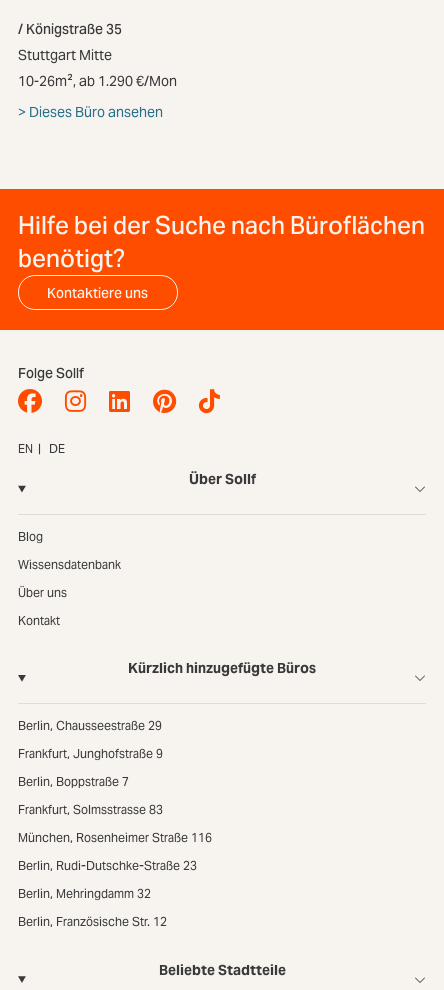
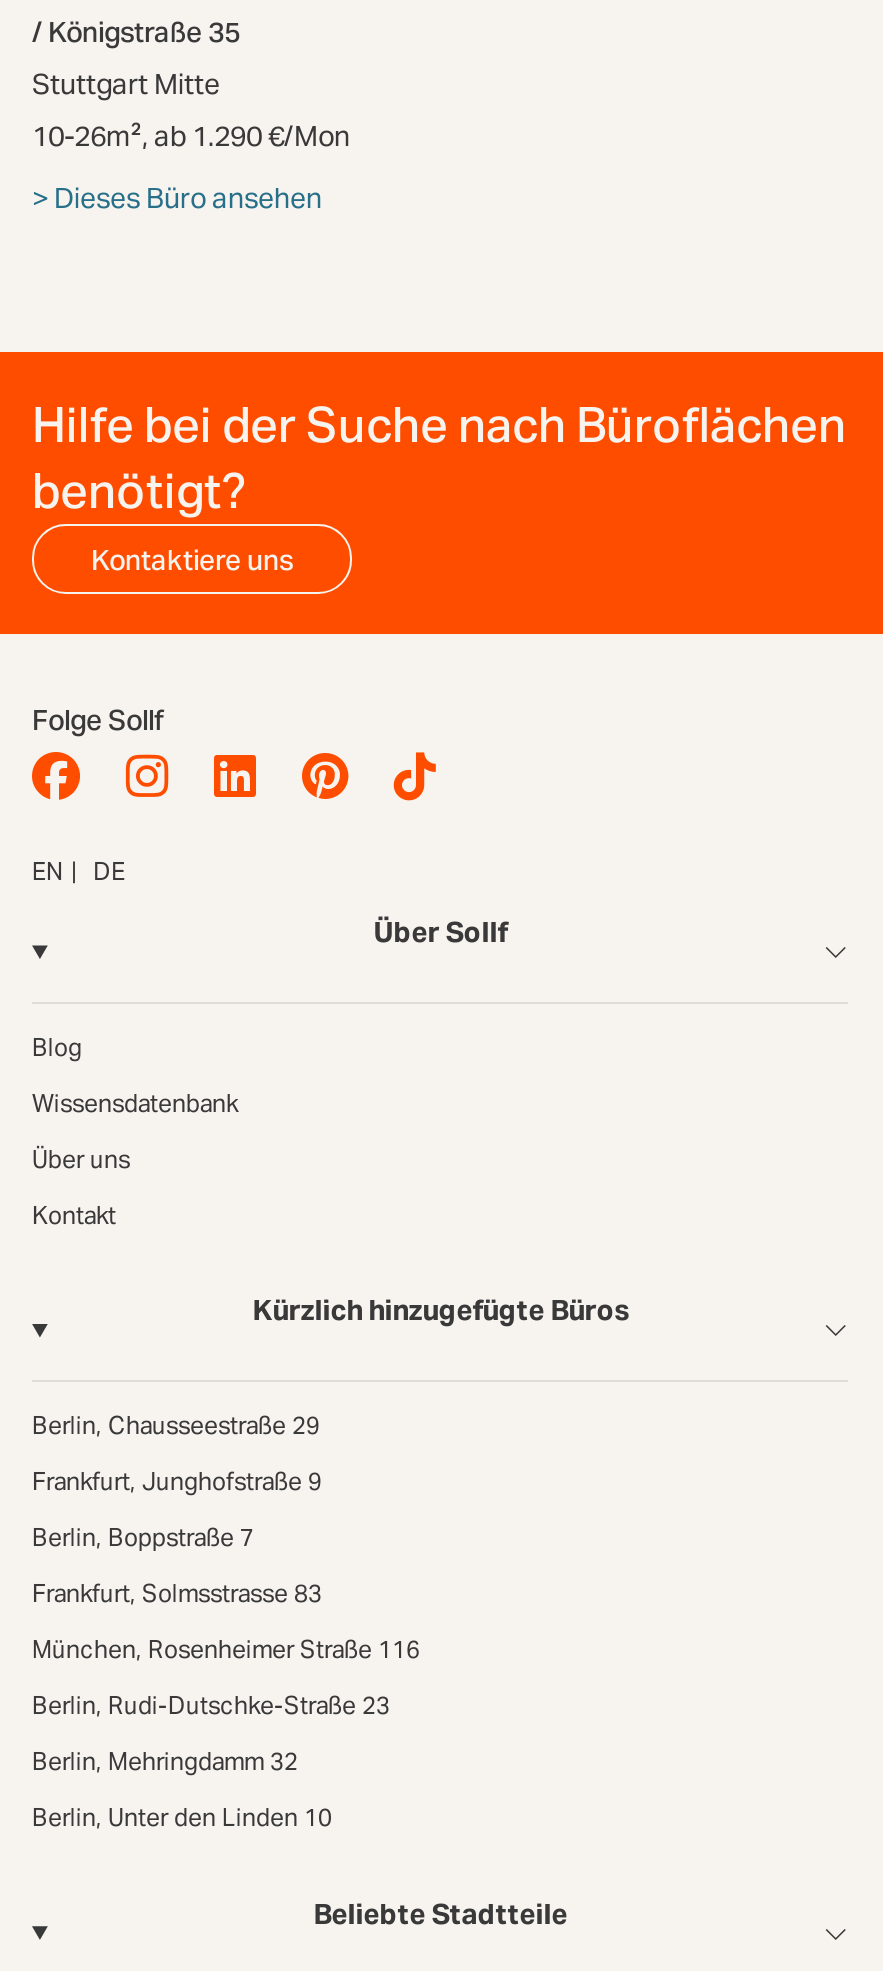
- Berlin, Französische Str. 12
+ Berlin, Unter den Linden 10
